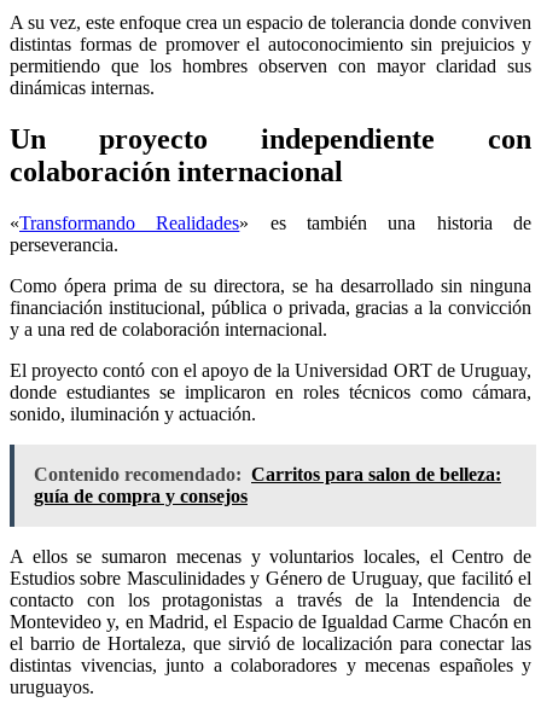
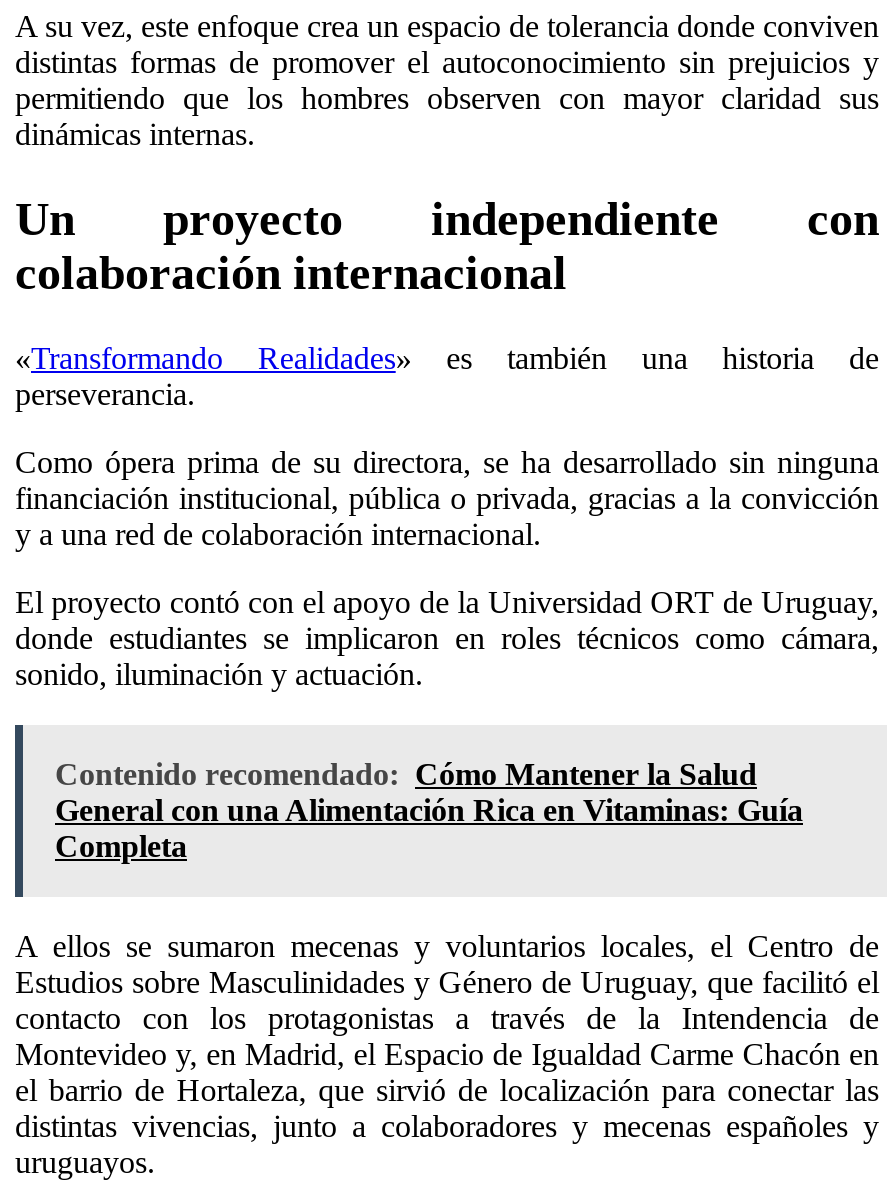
- Contenido recomendado: Carritos para salon de belleza:
- guía de compra y consejos
+ Contenido recomendado: Cómo Mantener la Salud
+ General con una Alimentación Rica en Vitaminas: Guía
+ Completa
